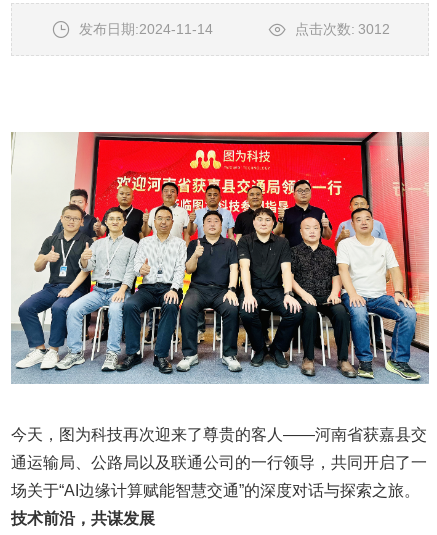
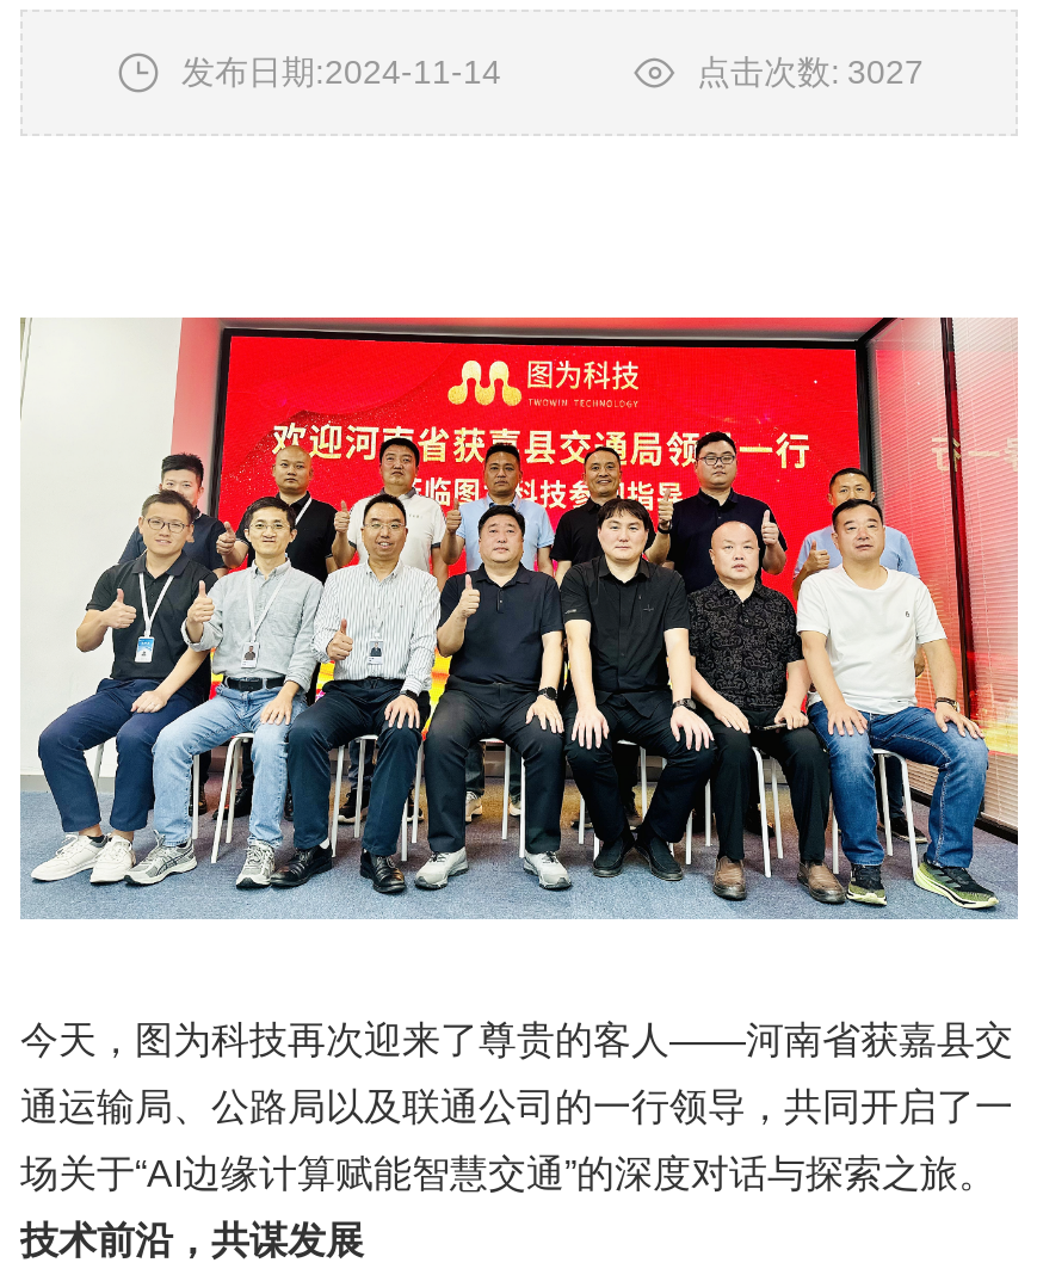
- 点击次数: 3012
+ 点击次数: 3027
